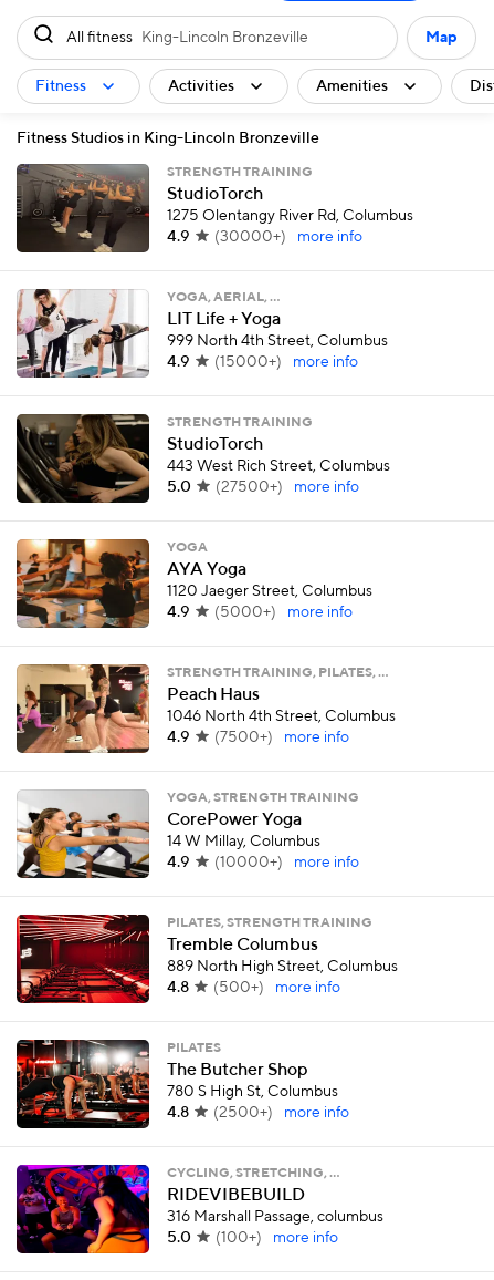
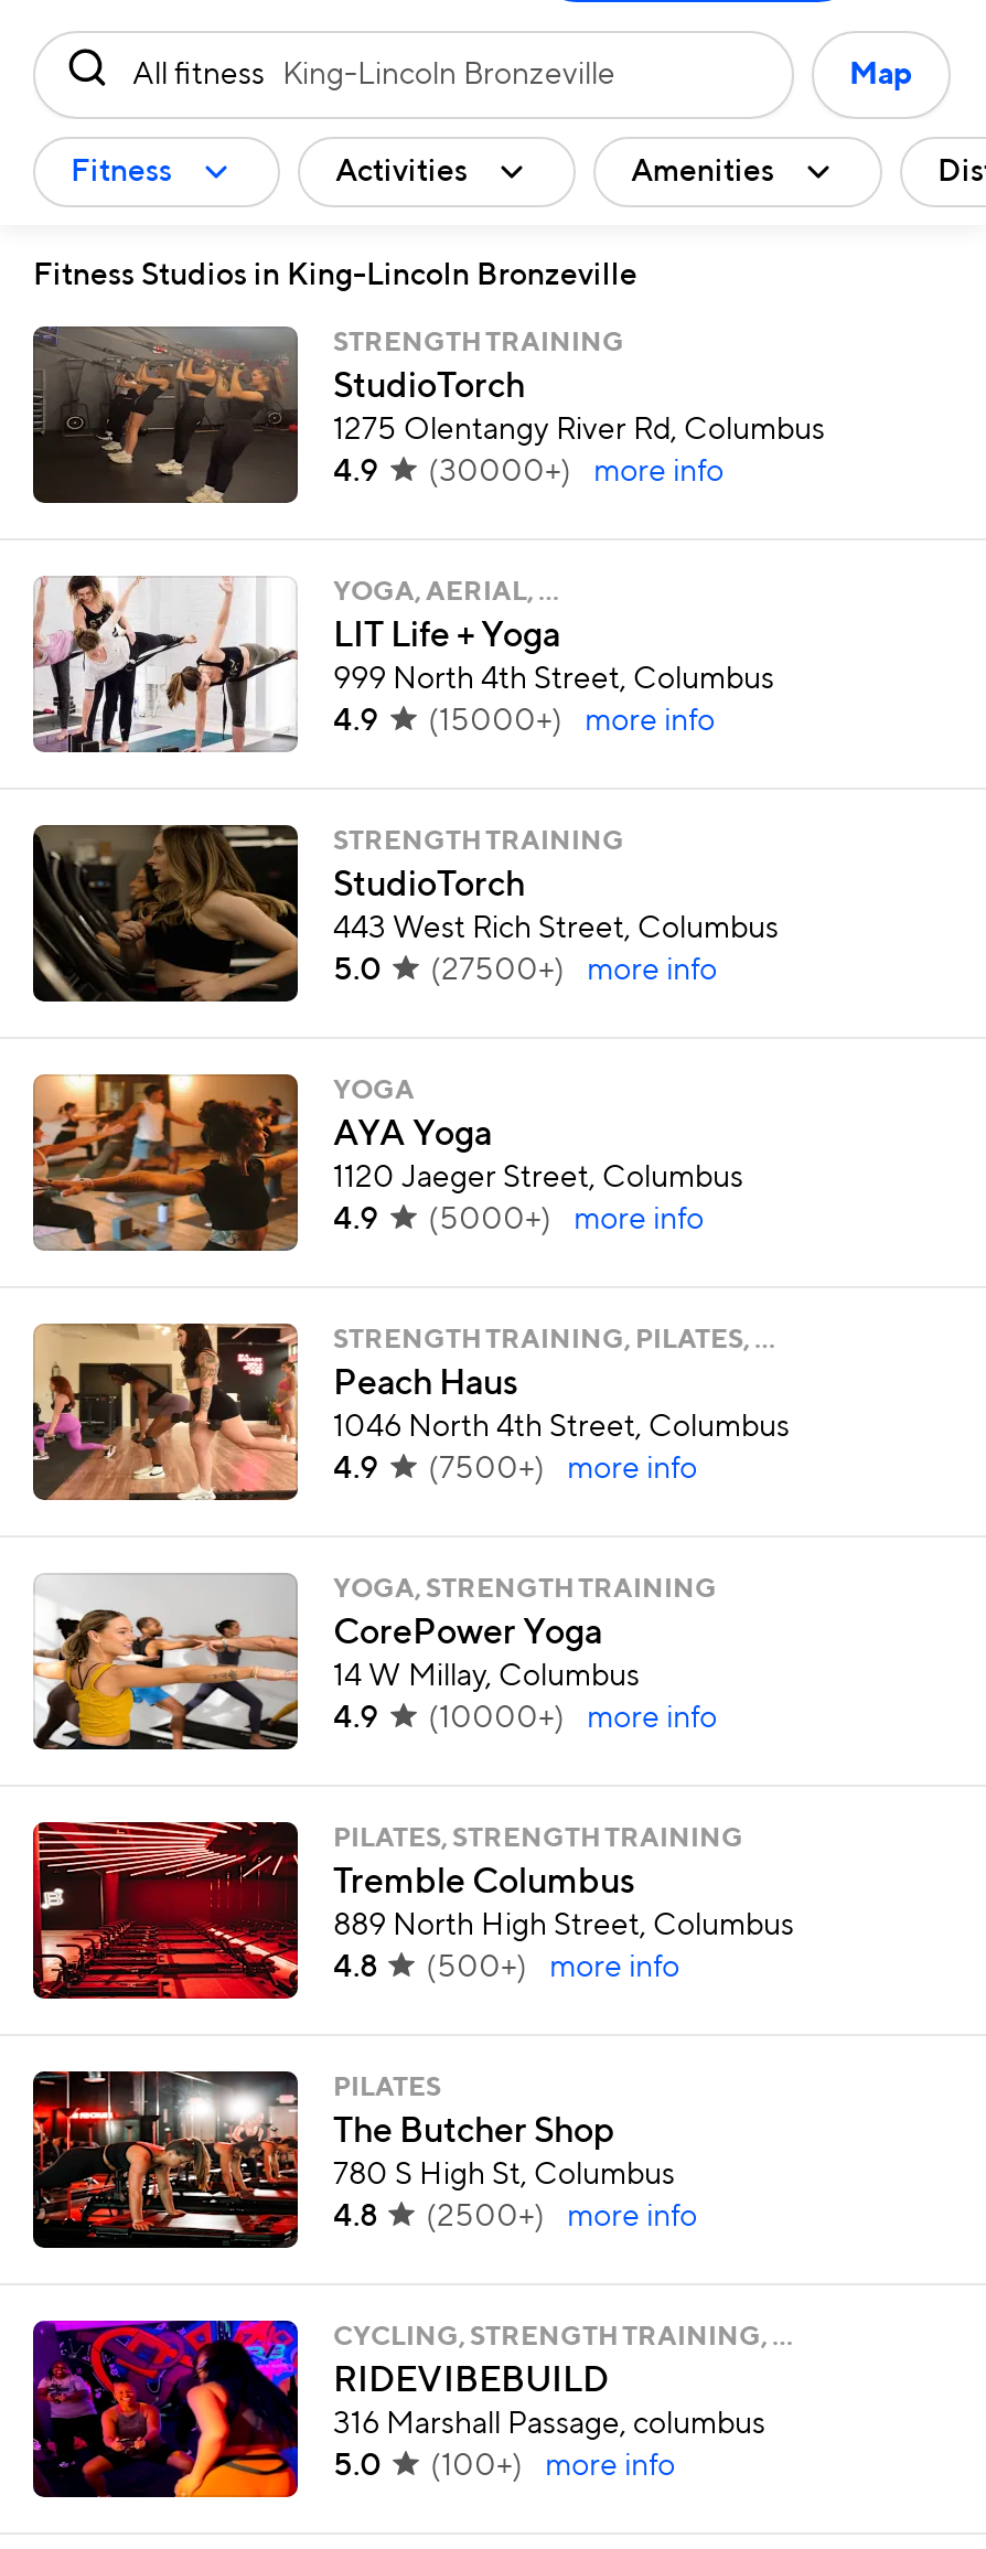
- CYCLING, STRETCHING, …
+ CYCLING, STRENGTH TRAINING, …
